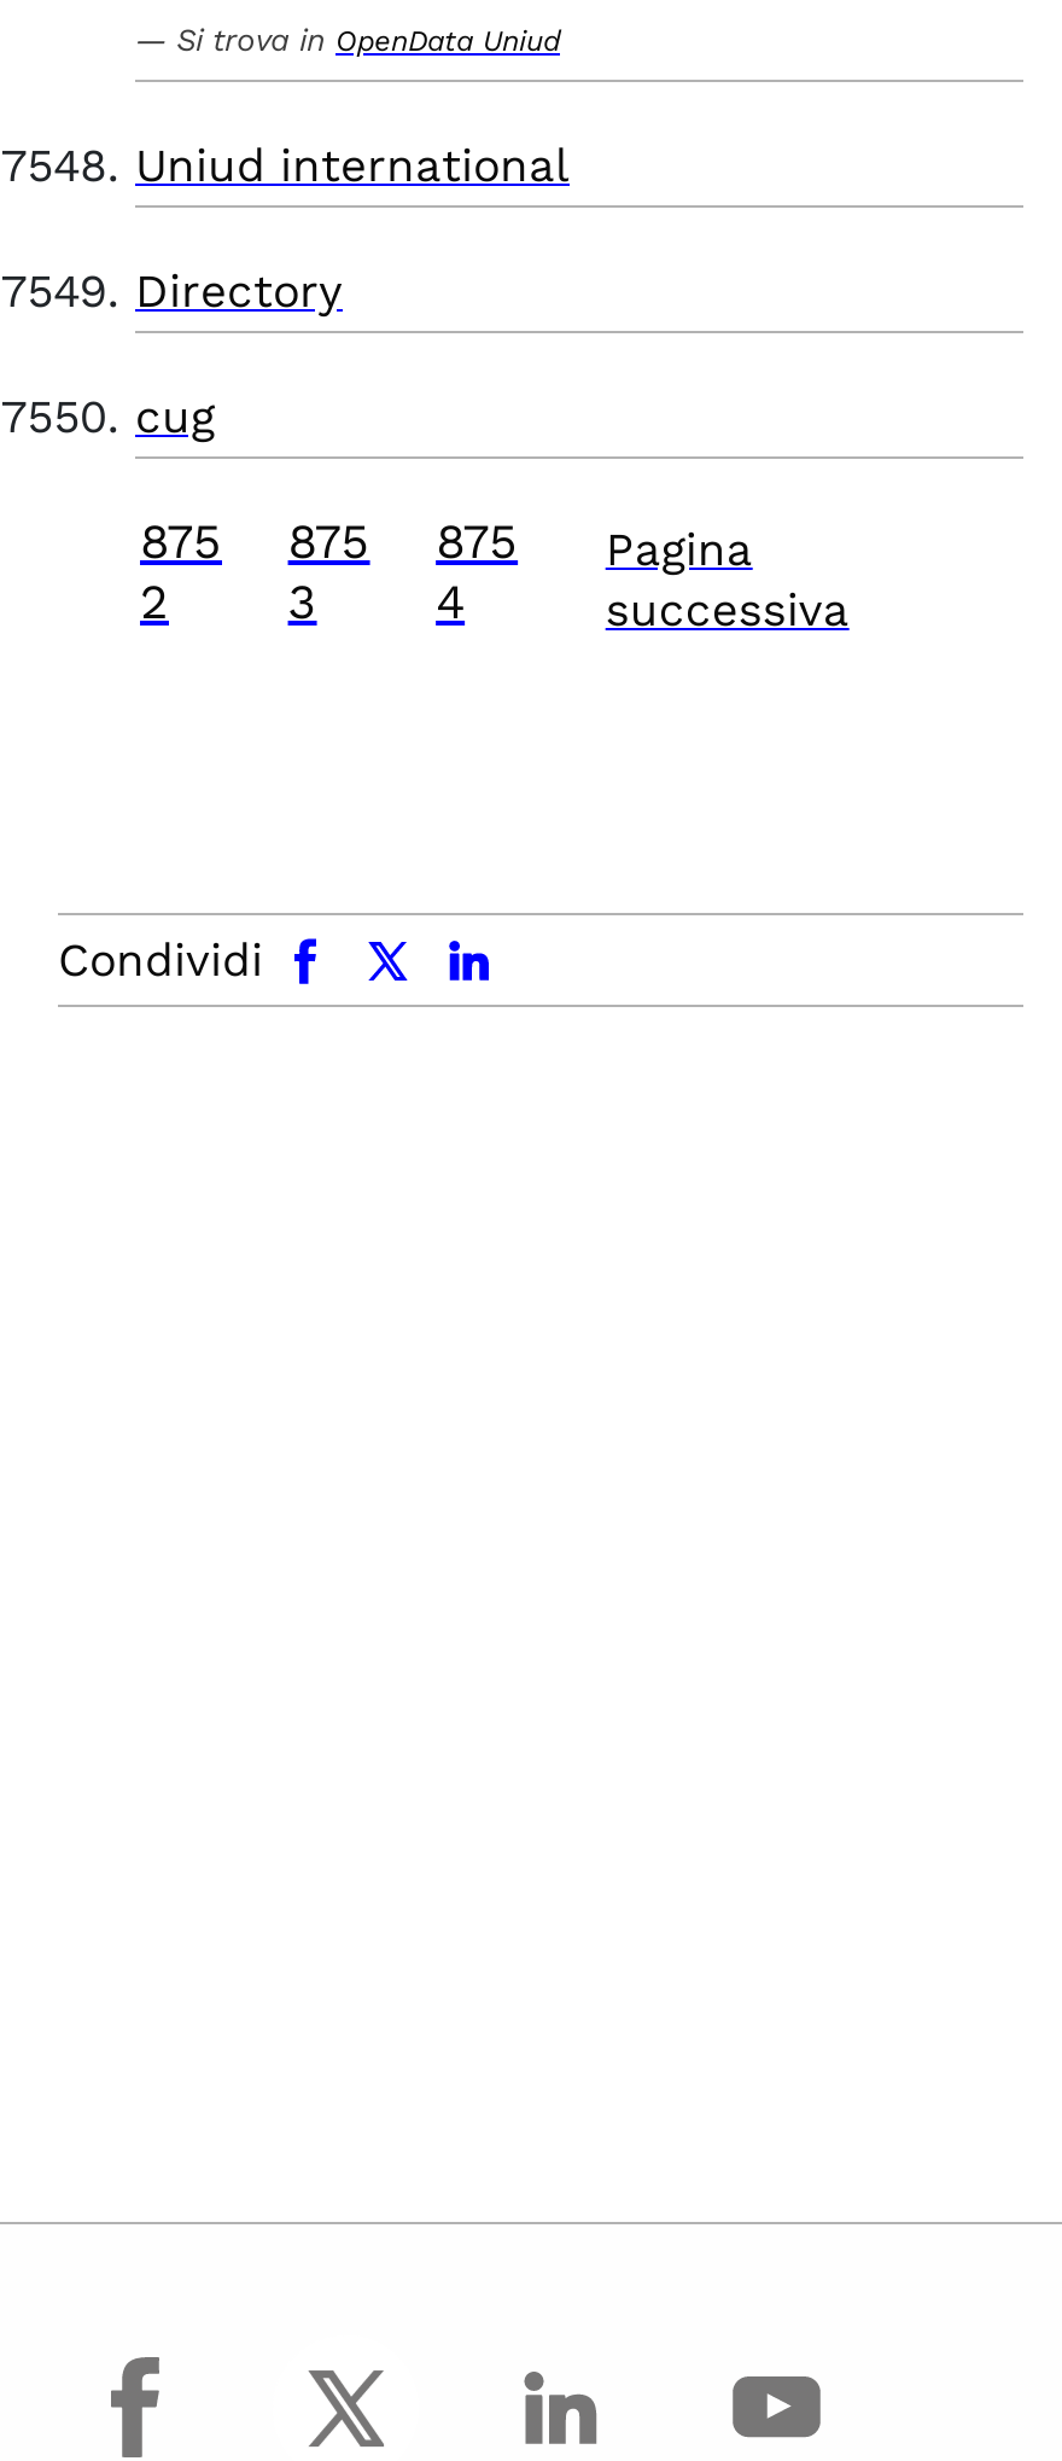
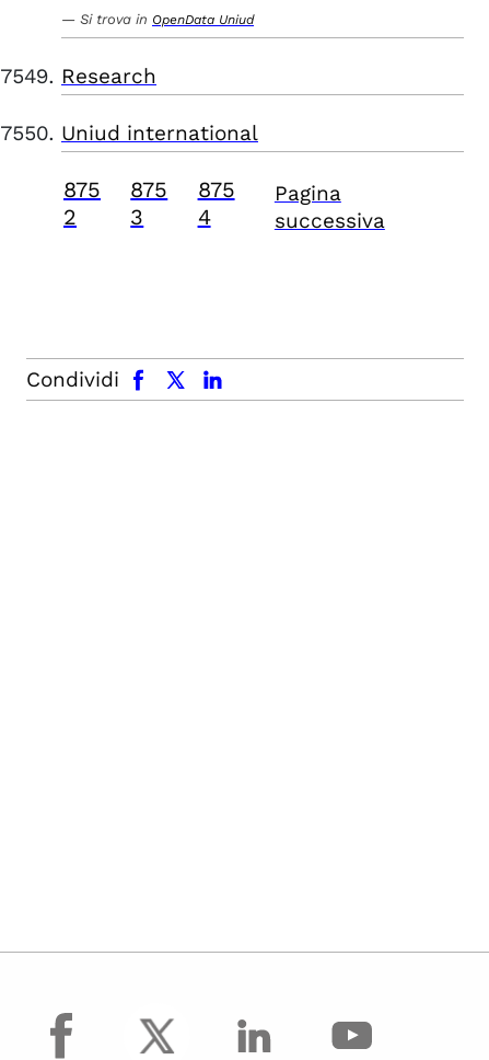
+ Research

moved down: Uniud international

- Directory
- cug
